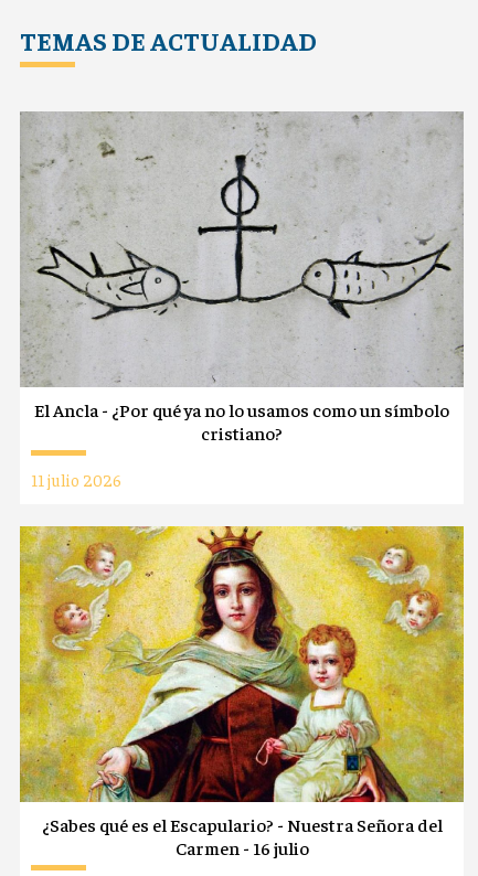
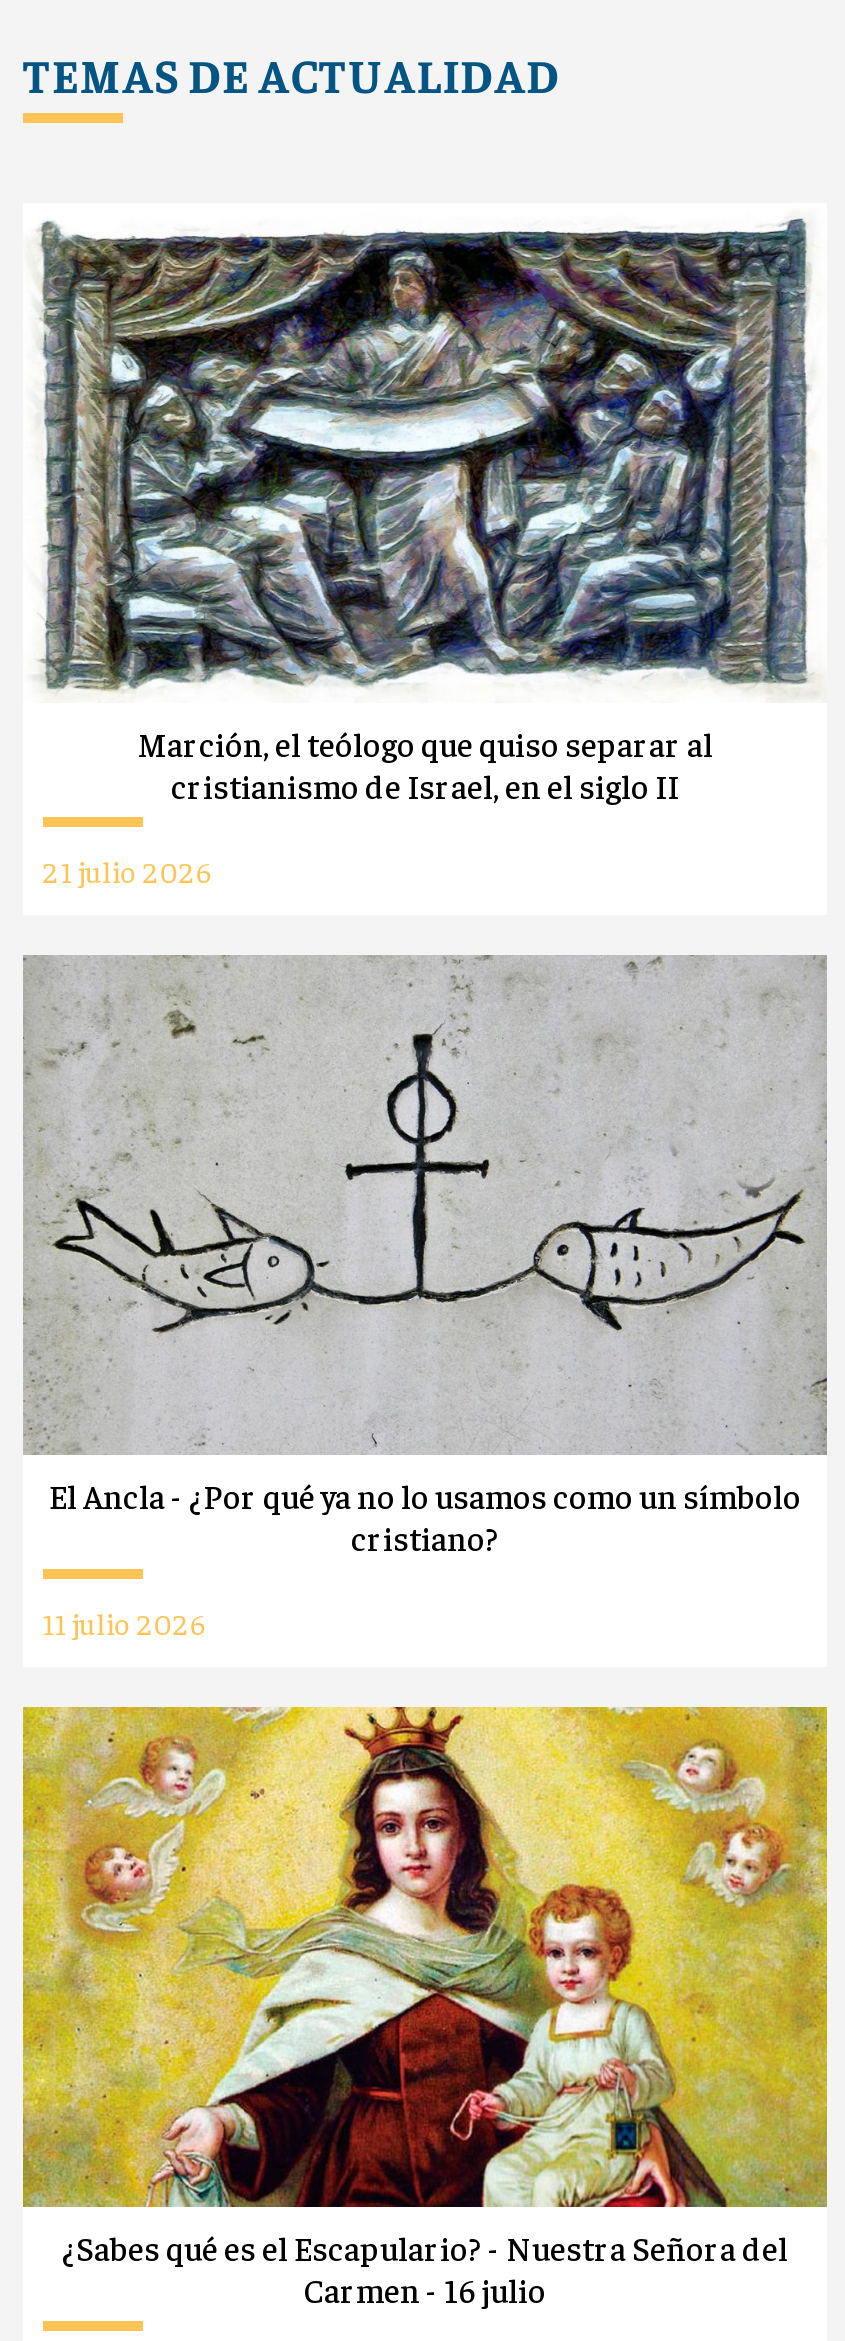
+ [image]
+ Marción, el teólogo que quiso separar al
+ cristianismo de Israel, en el siglo II
+ 21 julio 2026
